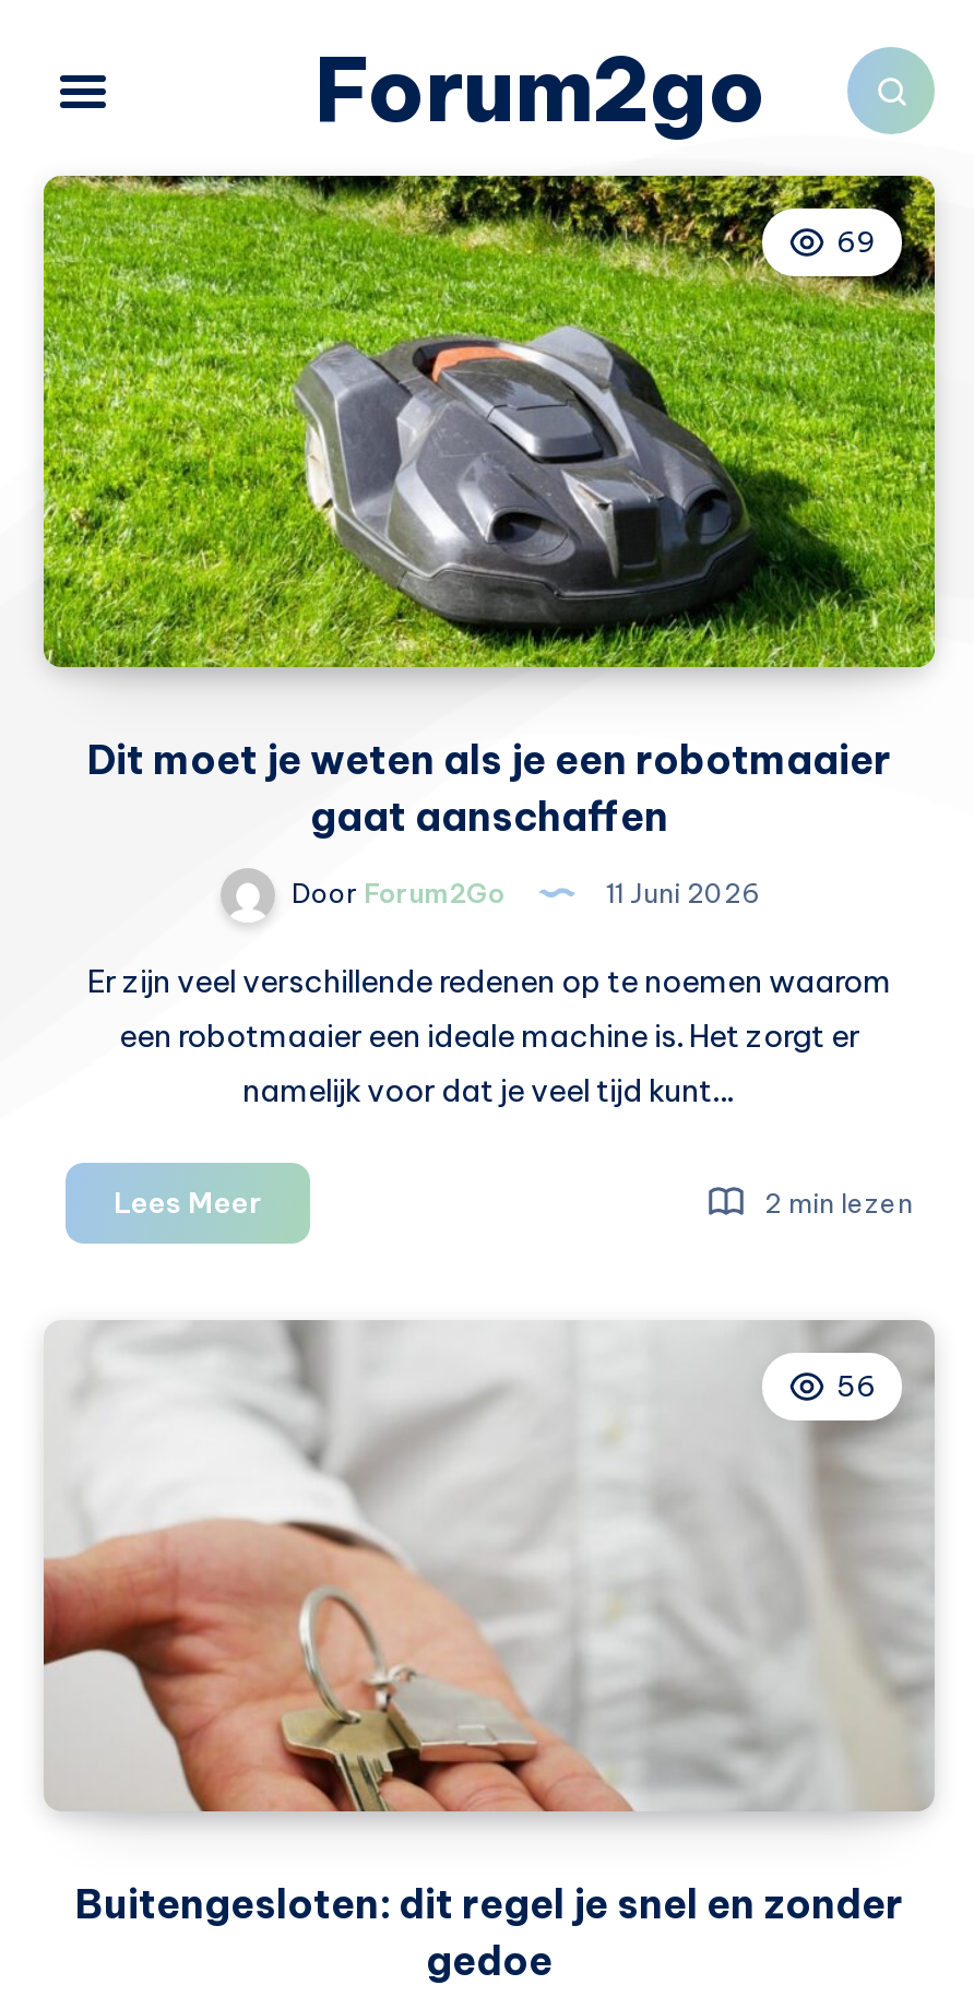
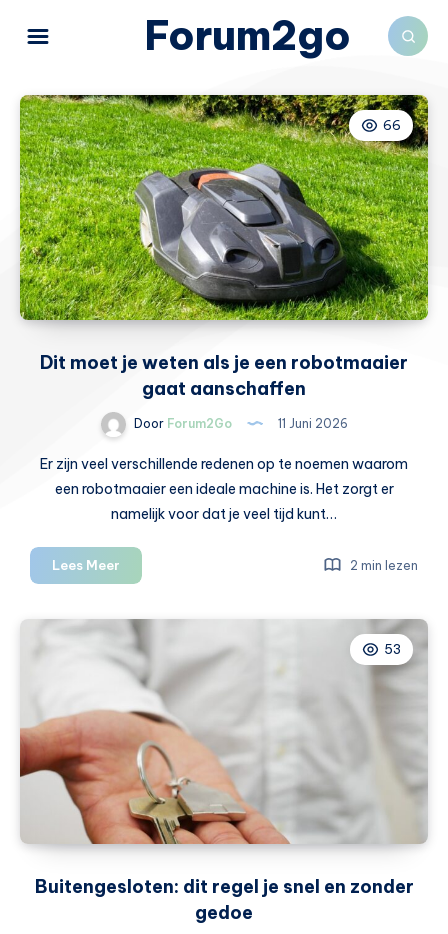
- 69
+ 66

- 56
+ 53
